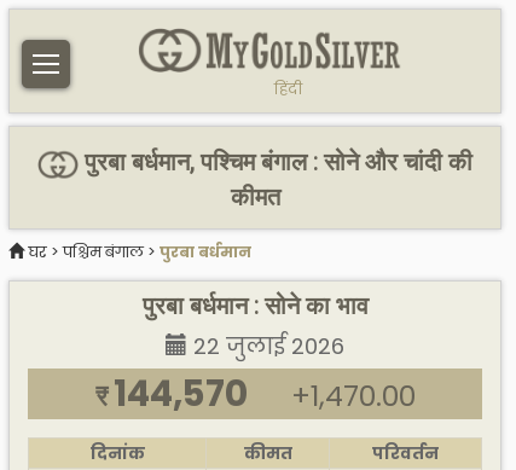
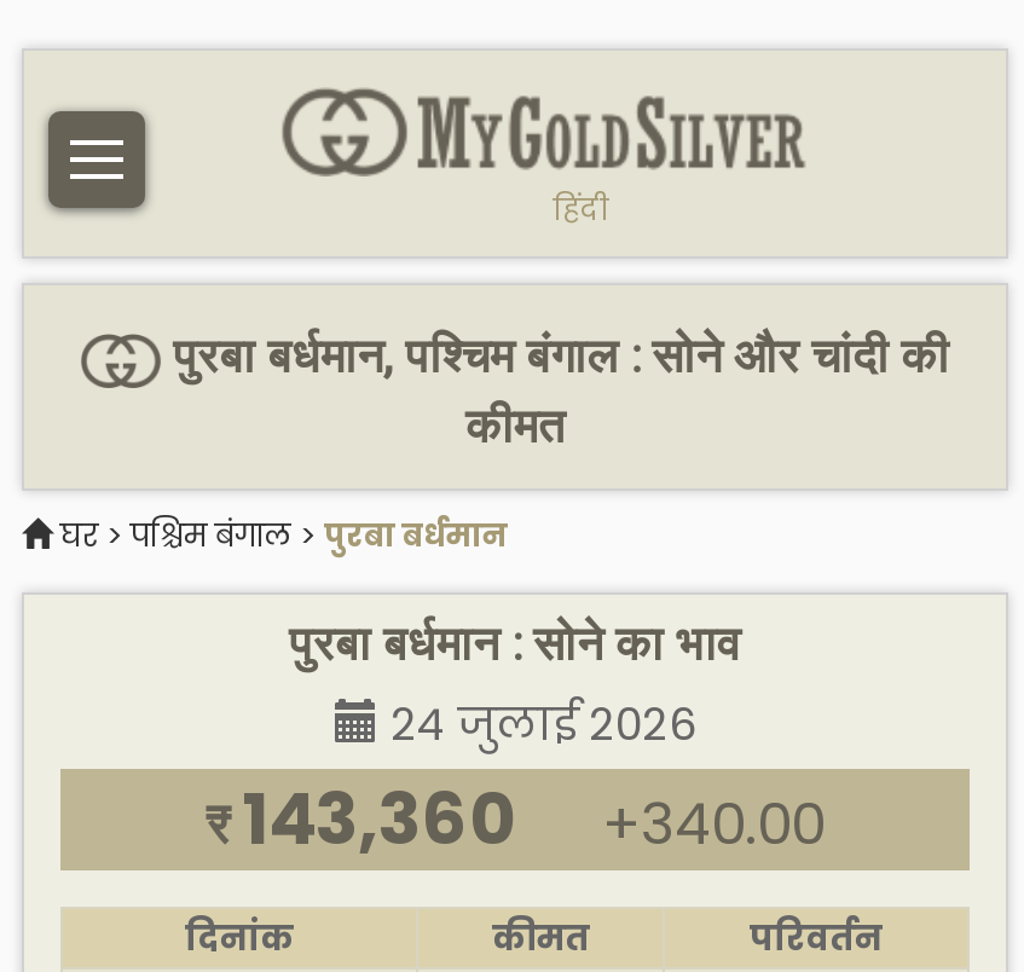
- 22 जुलाई 2026
+ 24 जुलाई 2026

- ₹ 144,570
+ ₹ 143,360

- +1,470.00
+ +340.00
